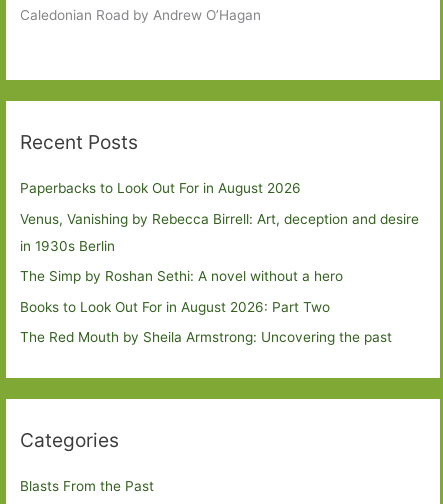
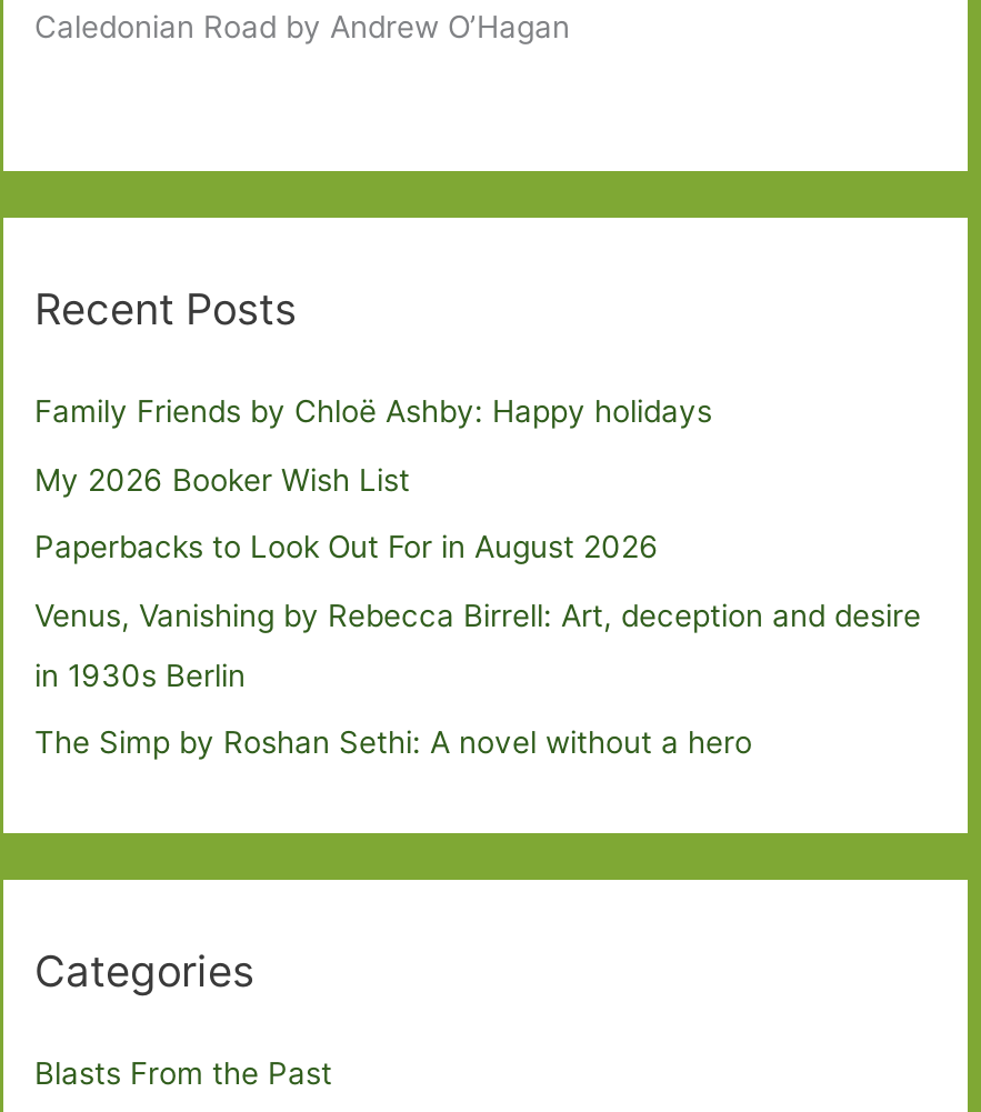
+ Family Friends by Chloë Ashby: Happy holidays
+ My 2026 Booker Wish List

moved down: Paperbacks to Look Out For in August 2026 | Venus, Vanishing by Rebecca Birrell: Art, deception and desire | in 1930s Berlin | The Simp by Roshan Sethi: A novel without a hero

- Books to Look Out For in August 2026: Part Two
- The Red Mouth by Sheila Armstrong: Uncovering the past
